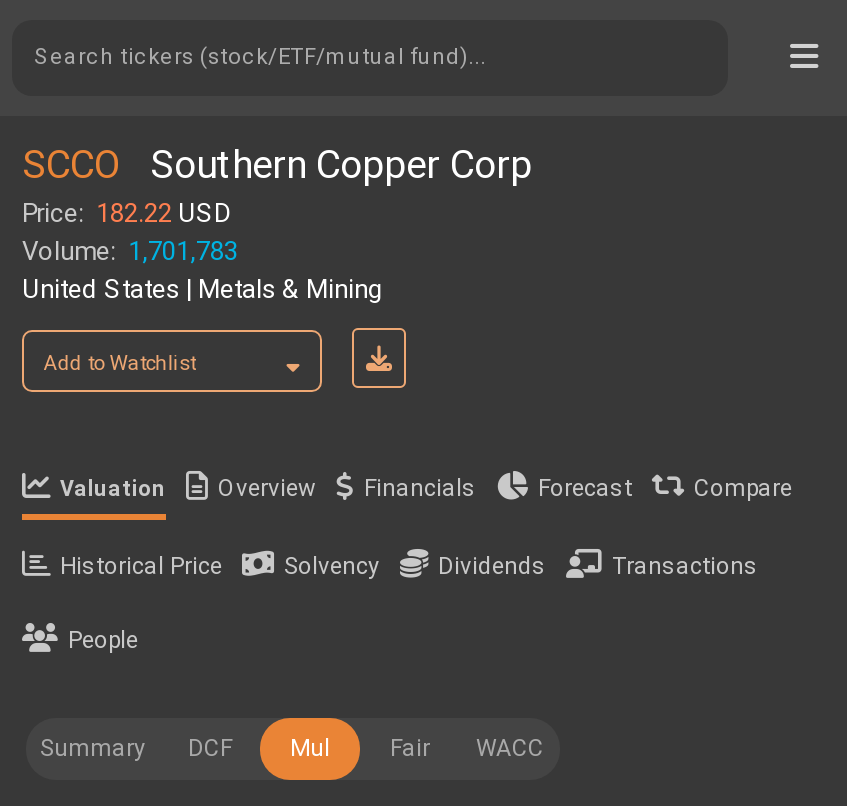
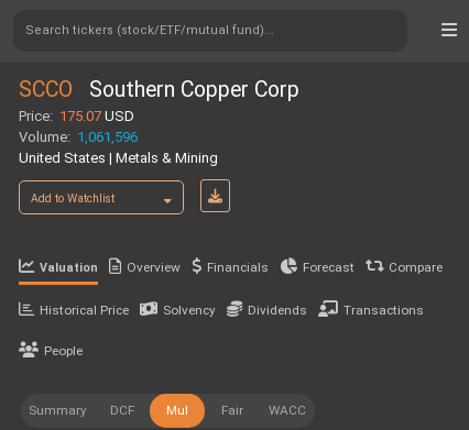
- Price: 182.22 USD
+ Price: 175.07 USD

- Volume: 1,701,783
+ Volume: 1,061,596
